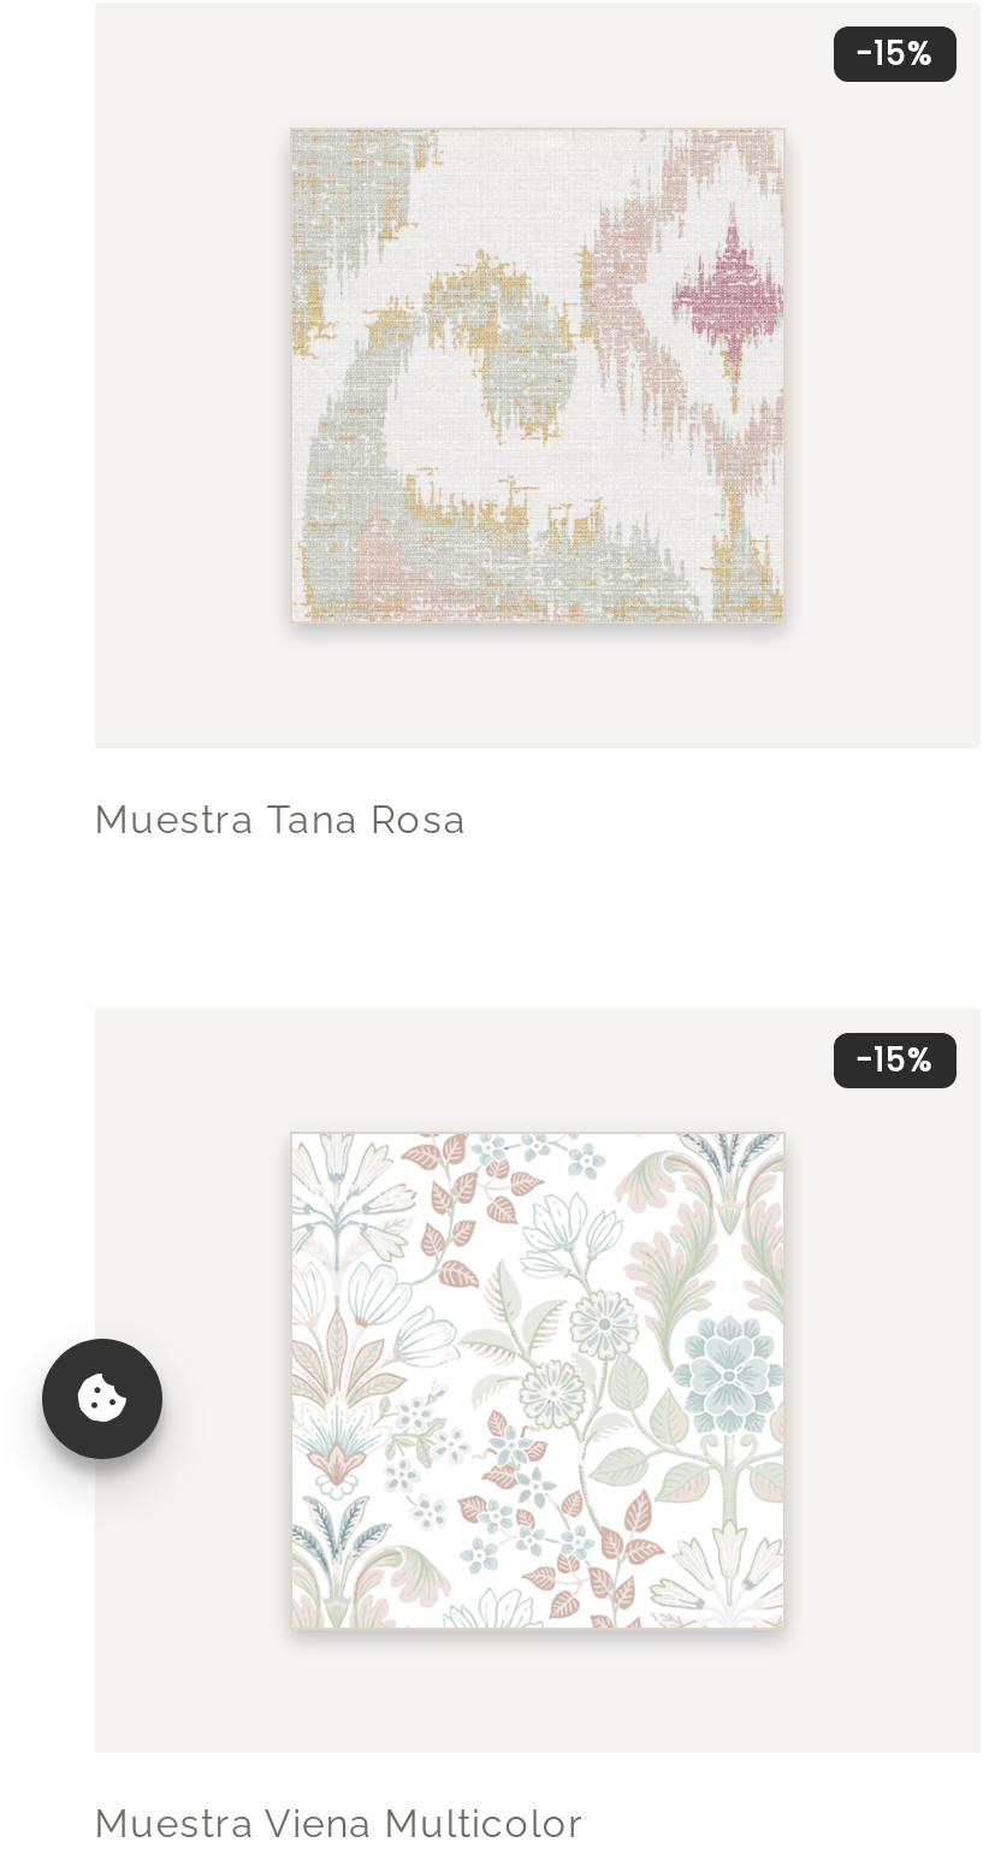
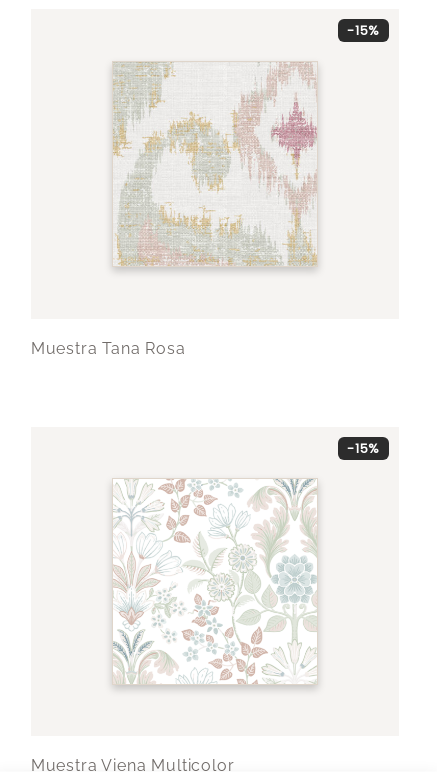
- [image]
